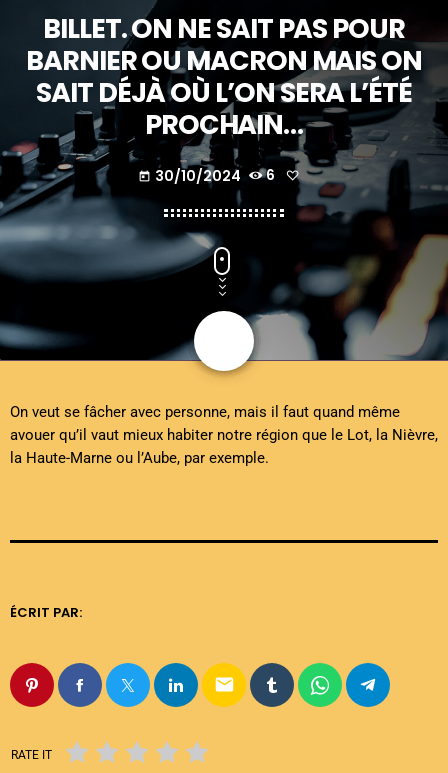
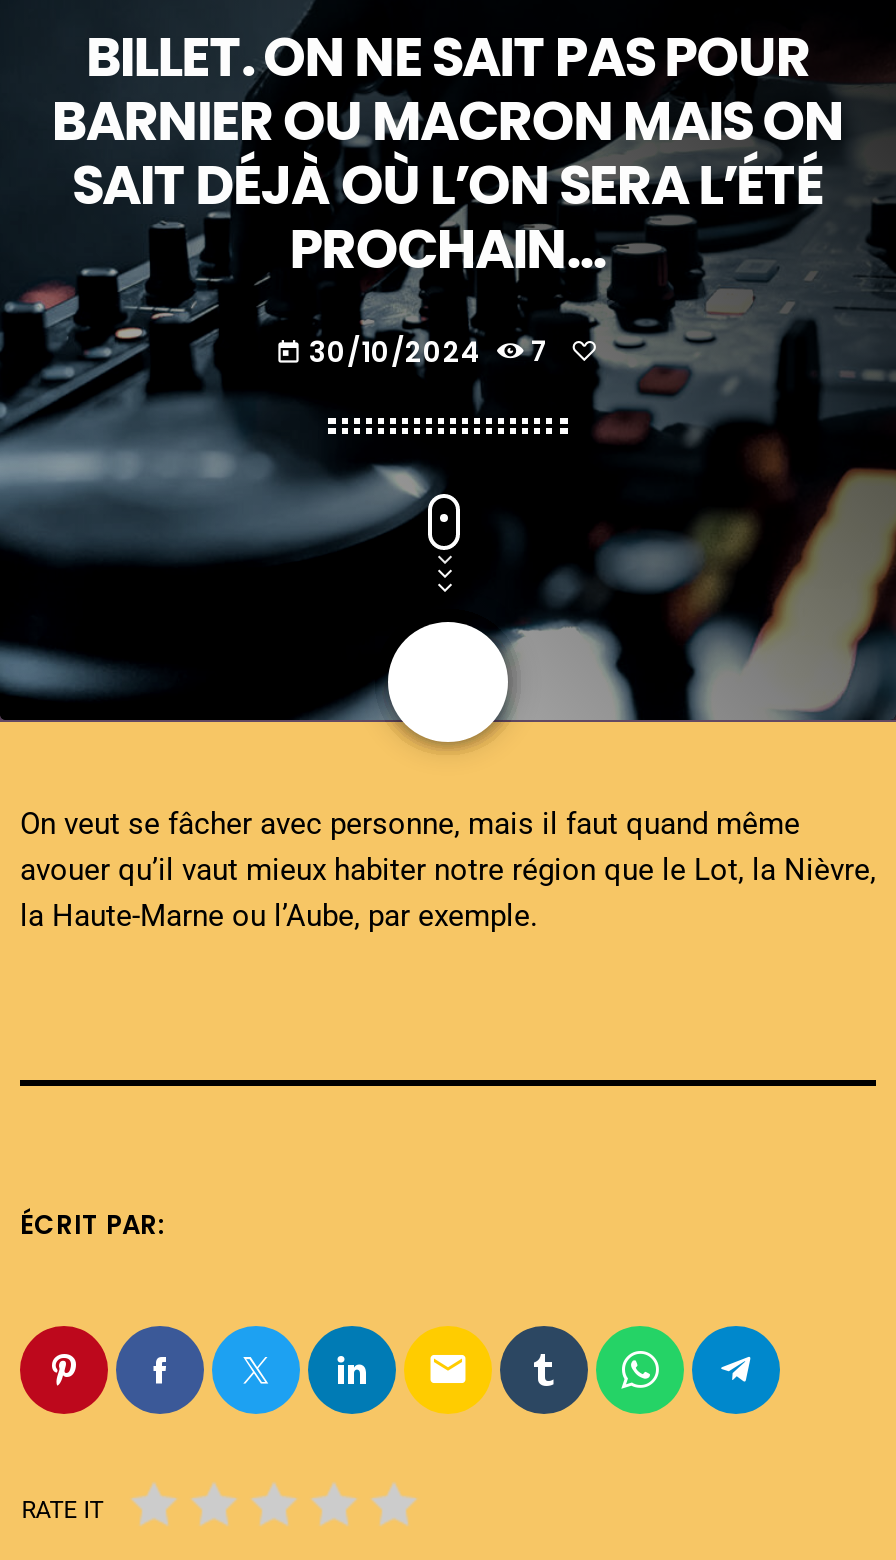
- 6
+ 7
